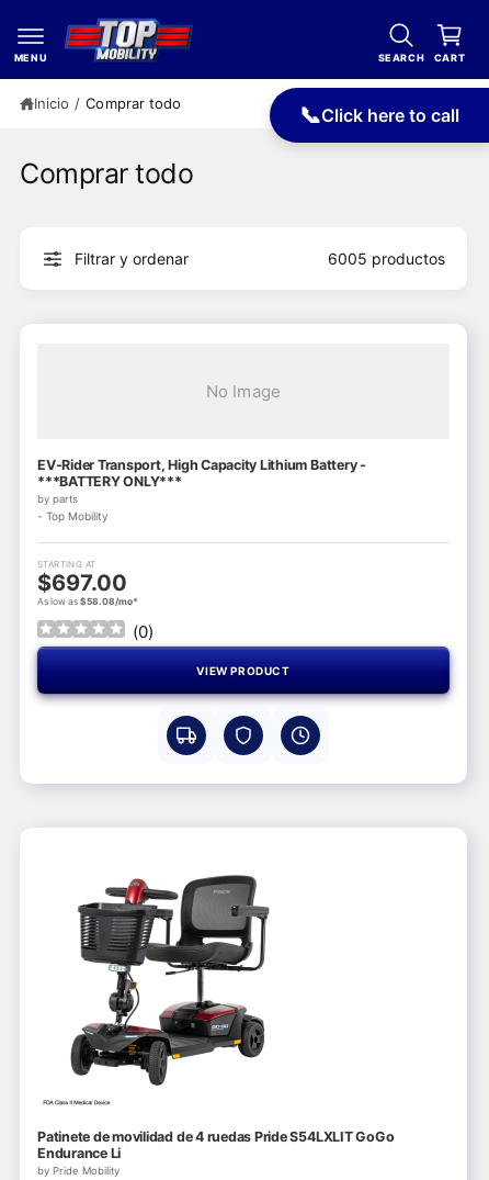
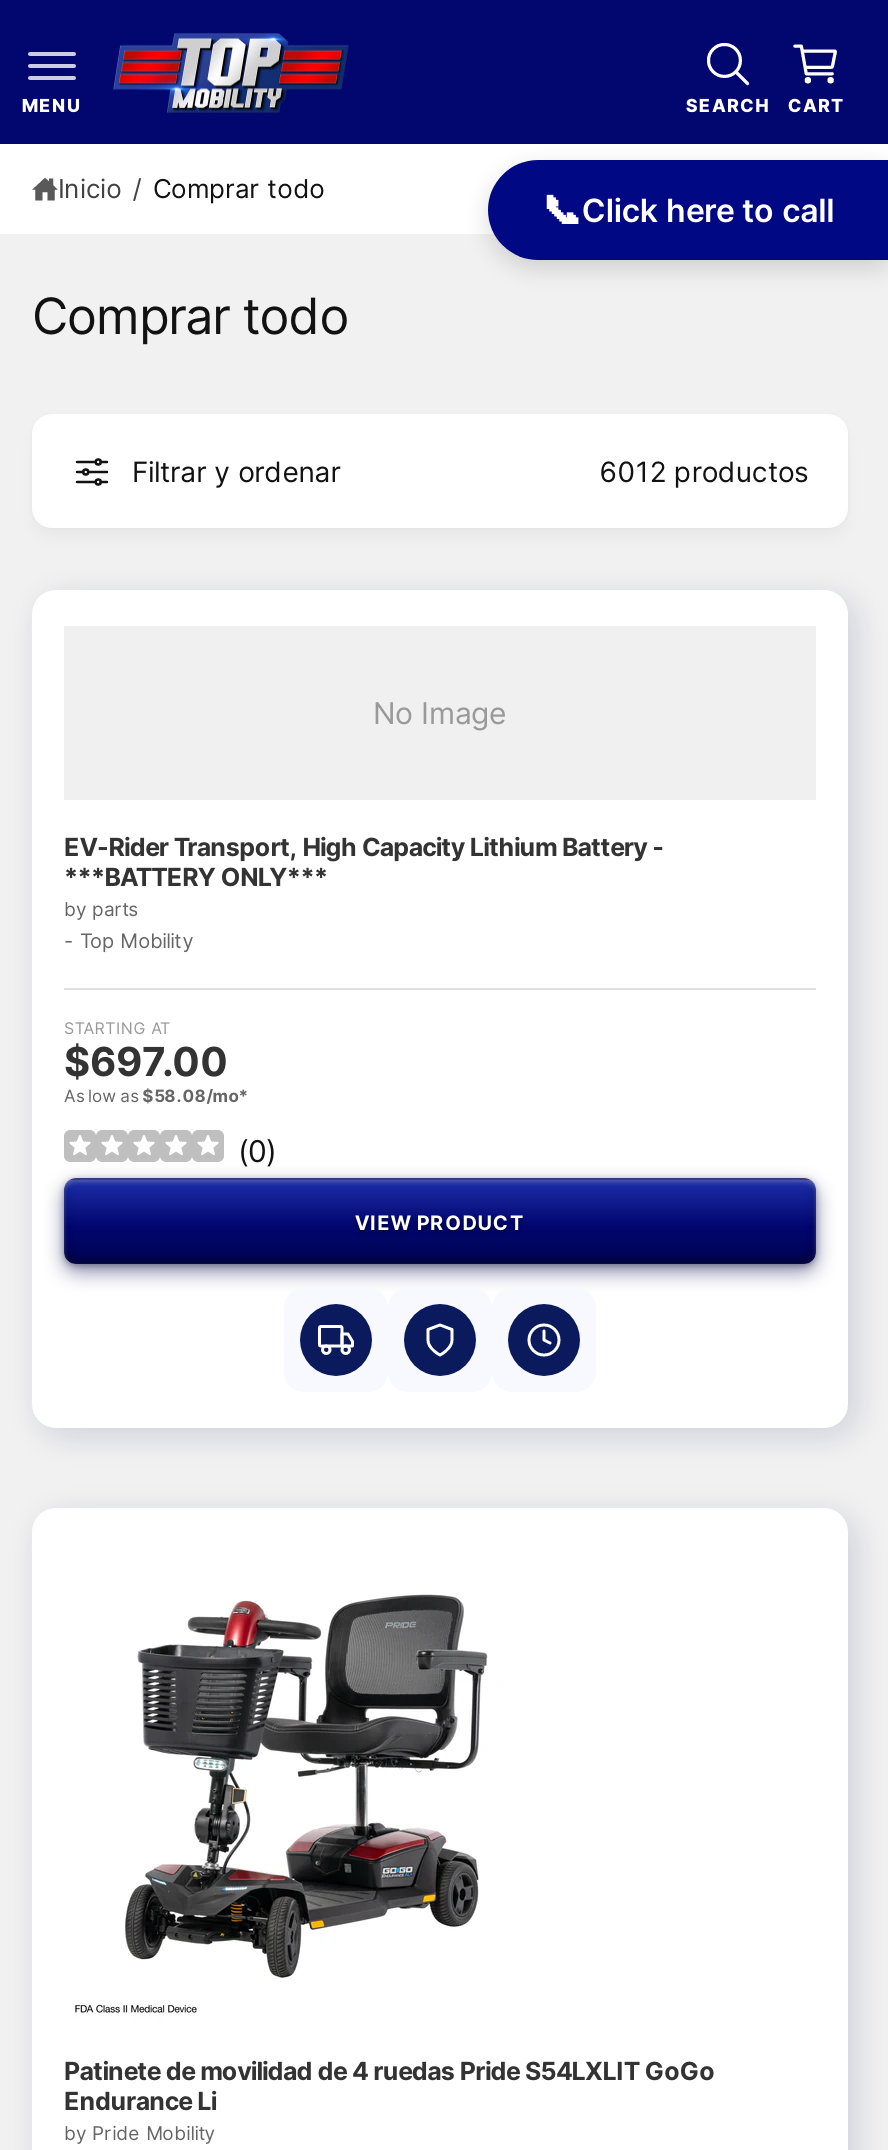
- 6005 productos
+ 6012 productos
